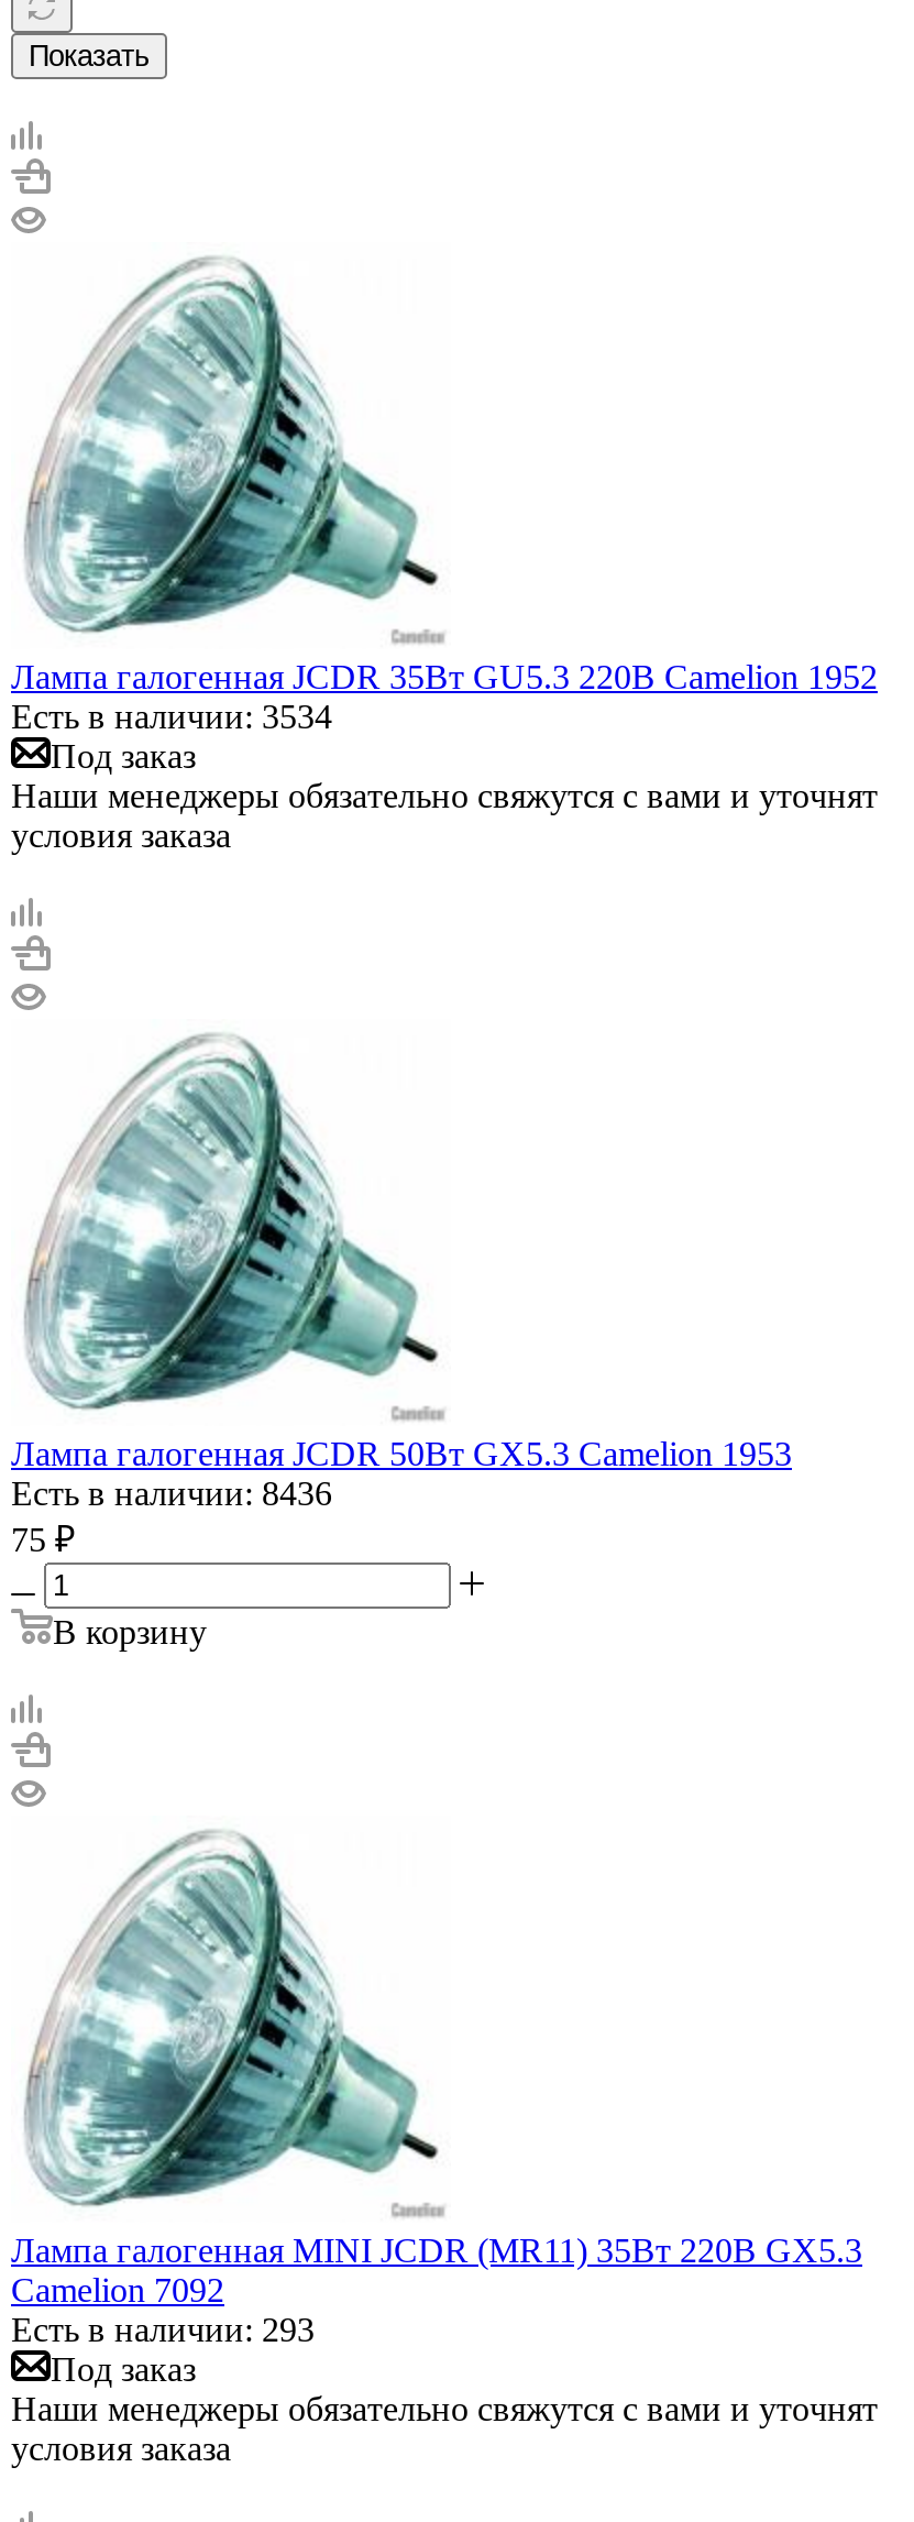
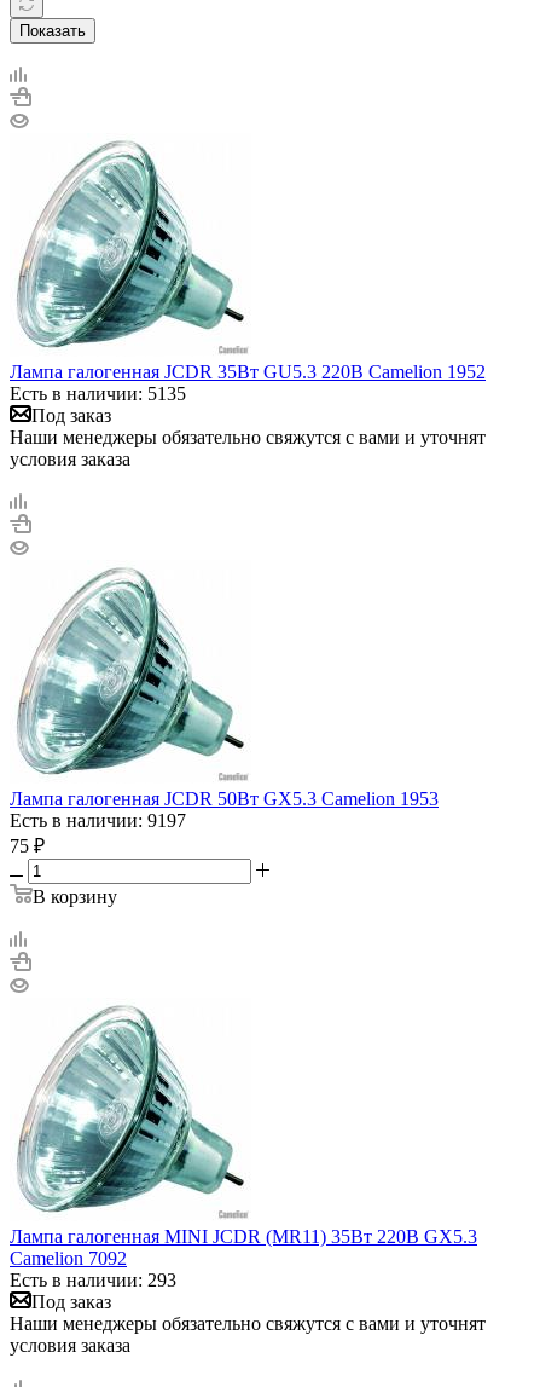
- Есть в наличии: 3534
+ Есть в наличии: 5135

- Есть в наличии: 8436
+ Есть в наличии: 9197
